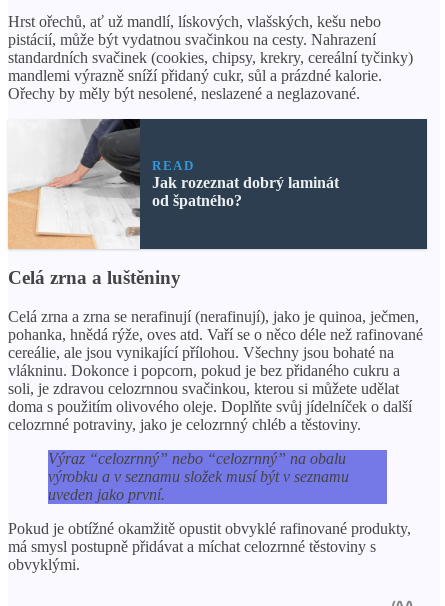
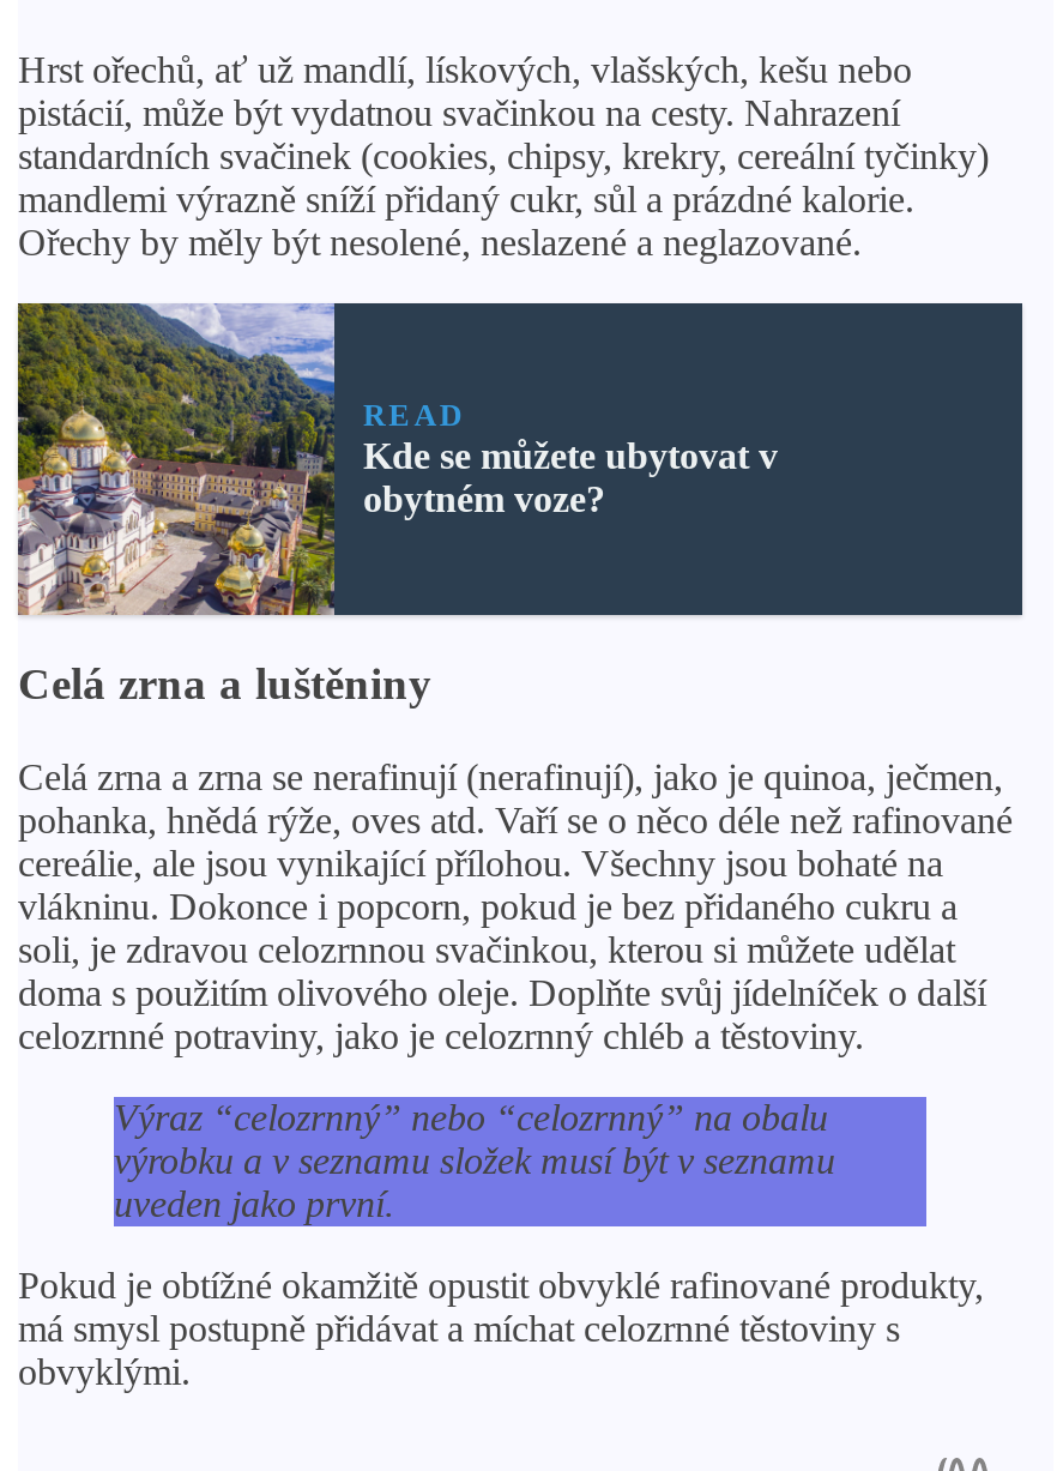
- [image]
- Jak rozeznat dobrý laminát
- od špatného?
+ [image]
+ Kde se můžete ubytovat v
+ obytném voze?
